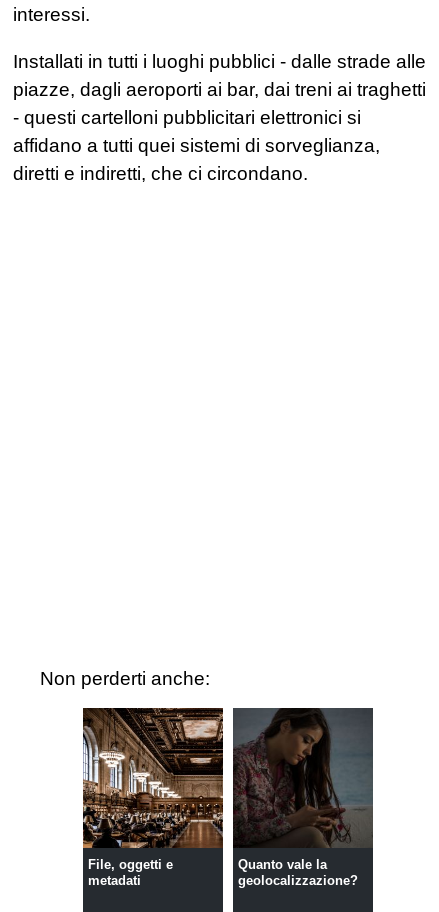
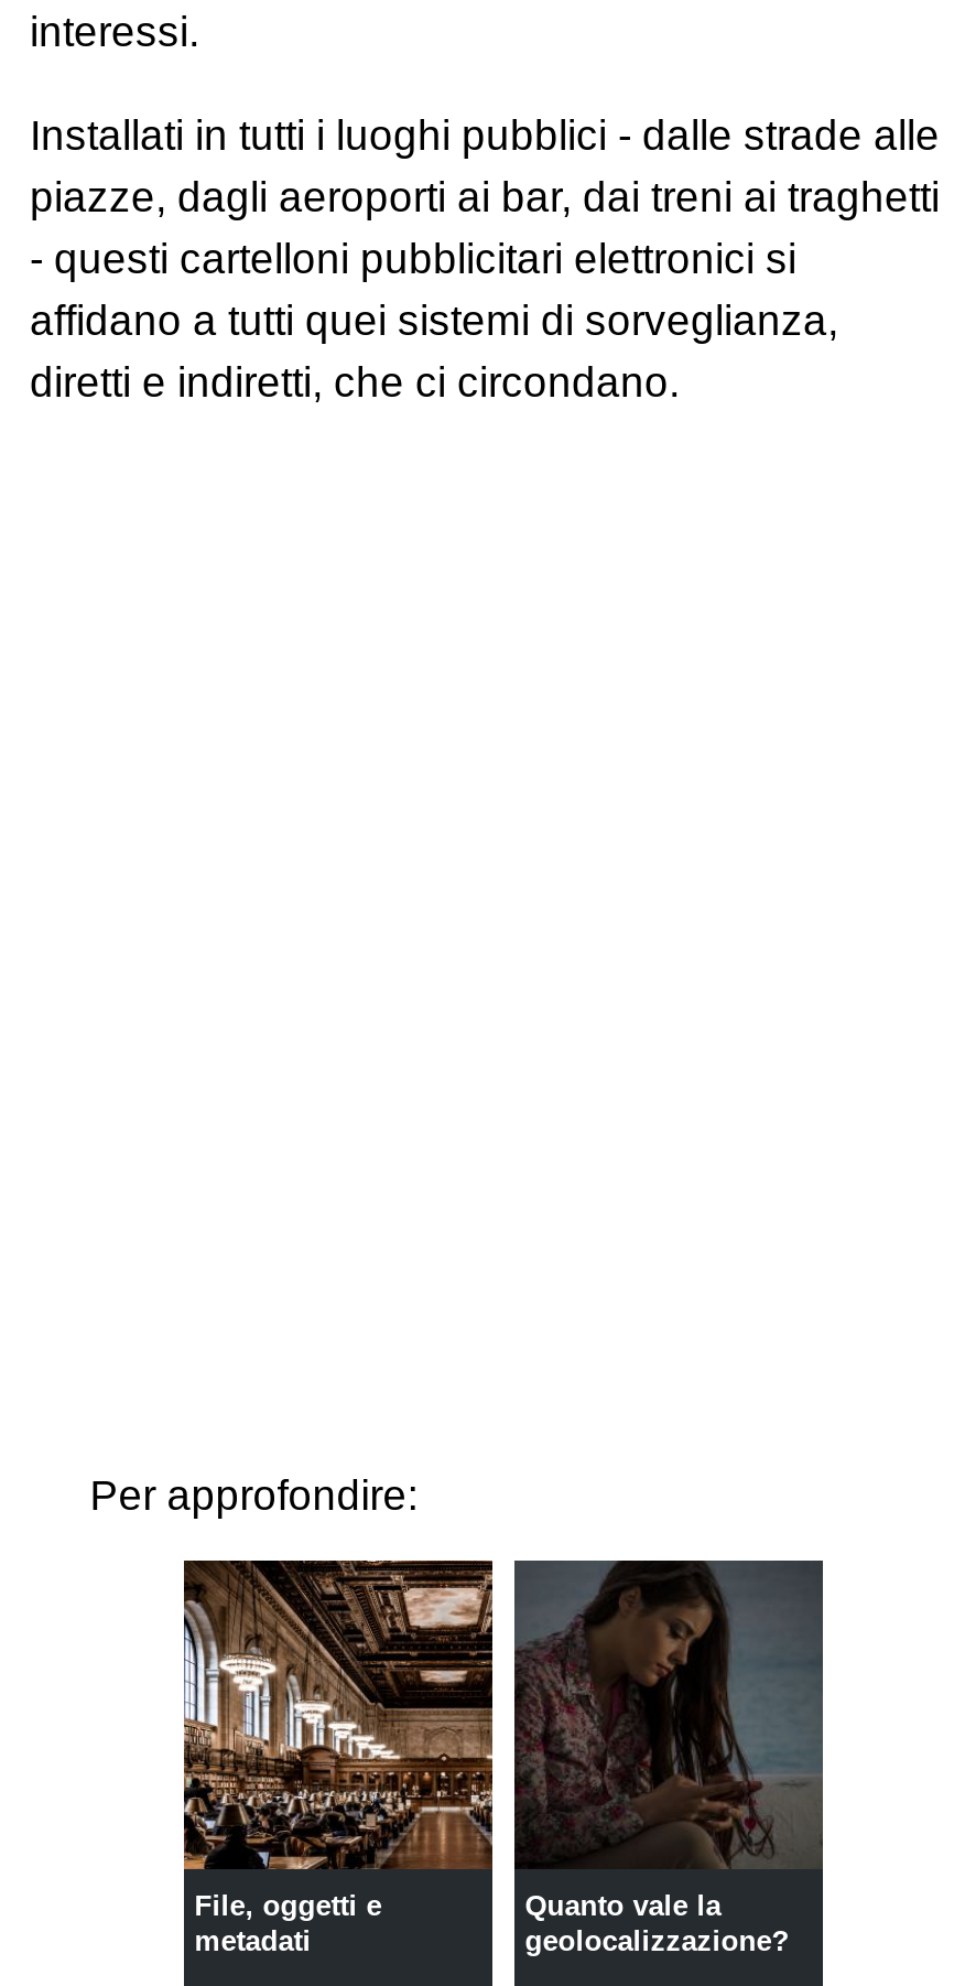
- Non perderti anche:
+ Per approfondire:
